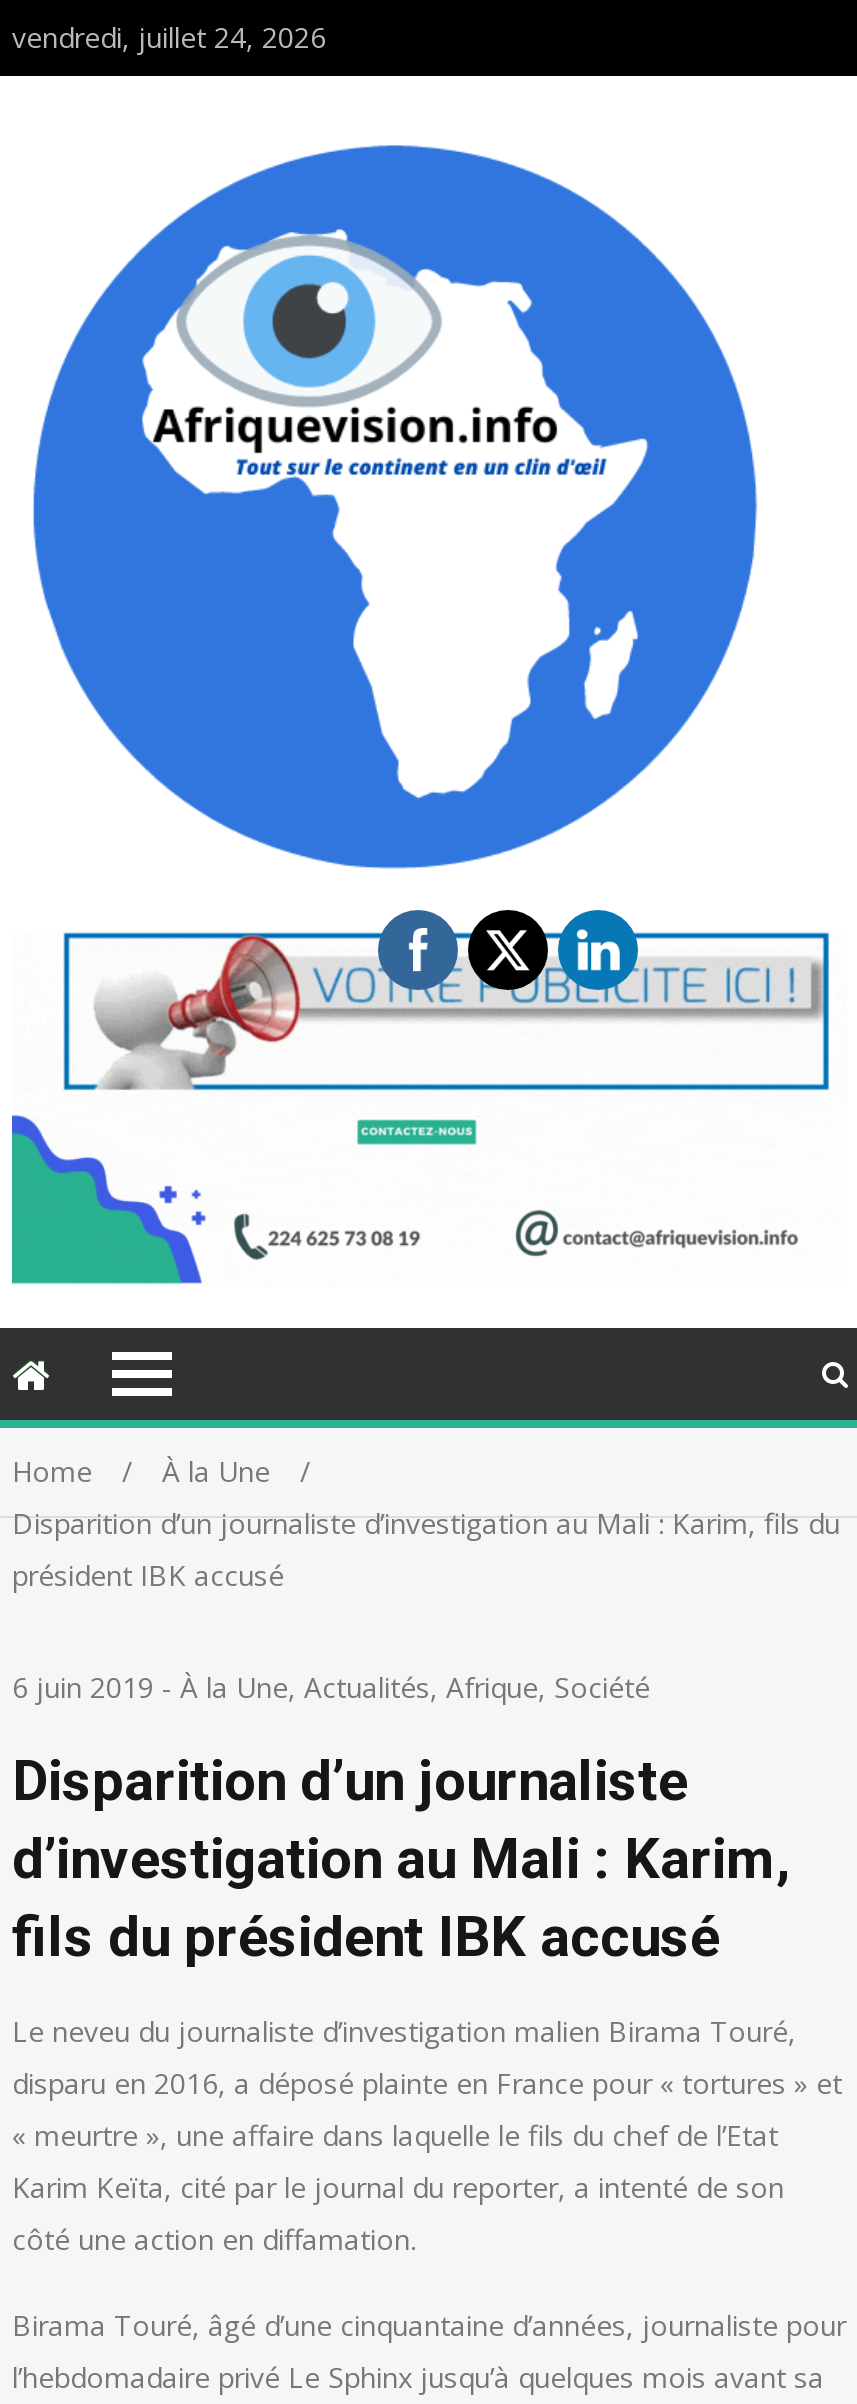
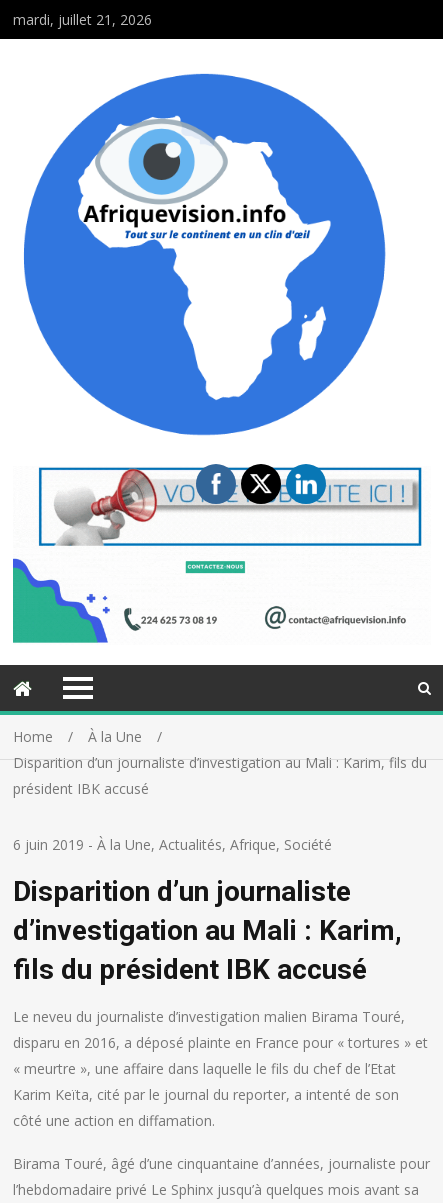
- vendredi, juillet 24, 2026
+ mardi, juillet 21, 2026

- [image]
+ [image]
